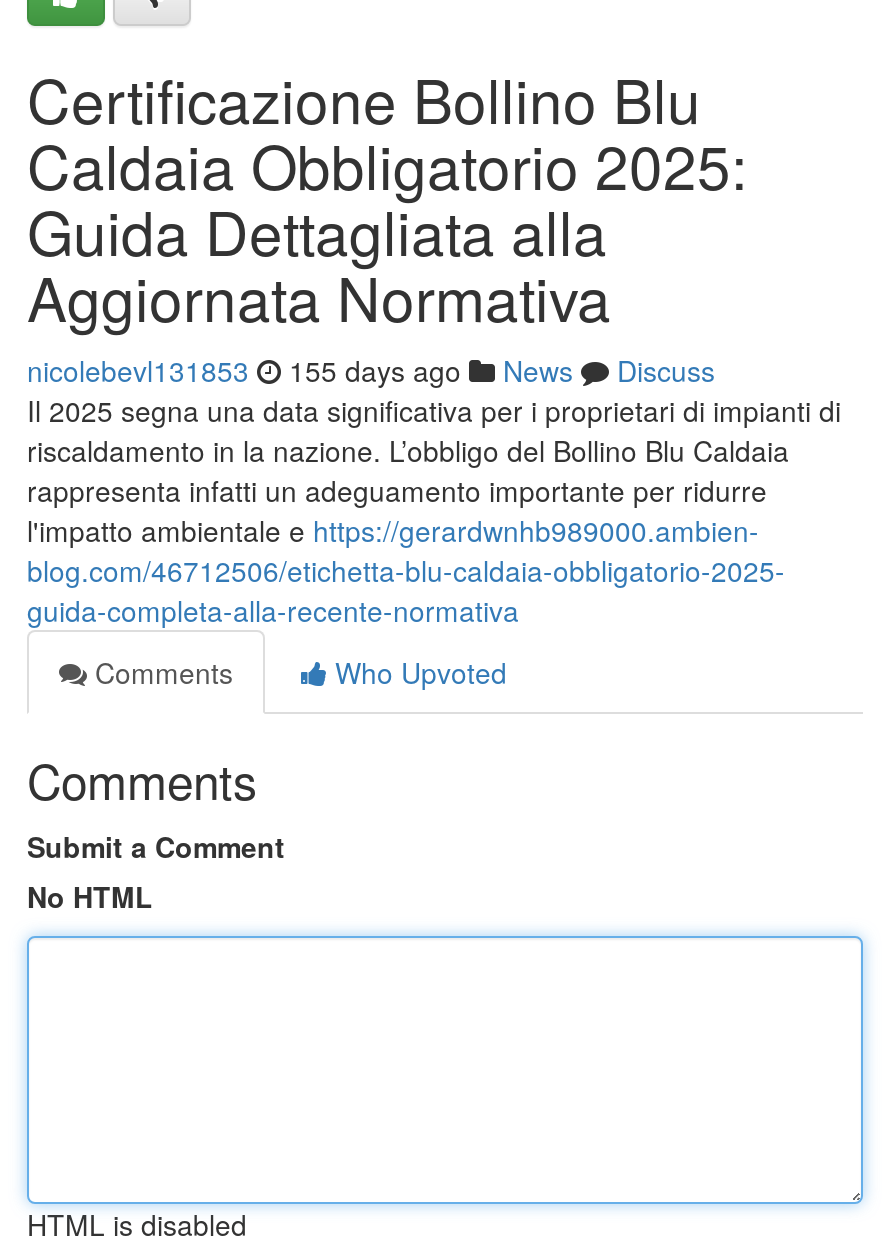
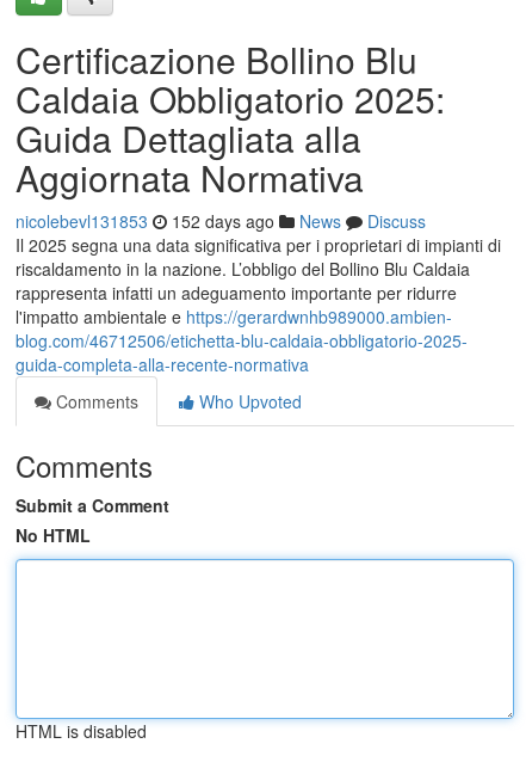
- nicolebevl131853 155 days ago News Discuss
+ nicolebevl131853 152 days ago News Discuss
